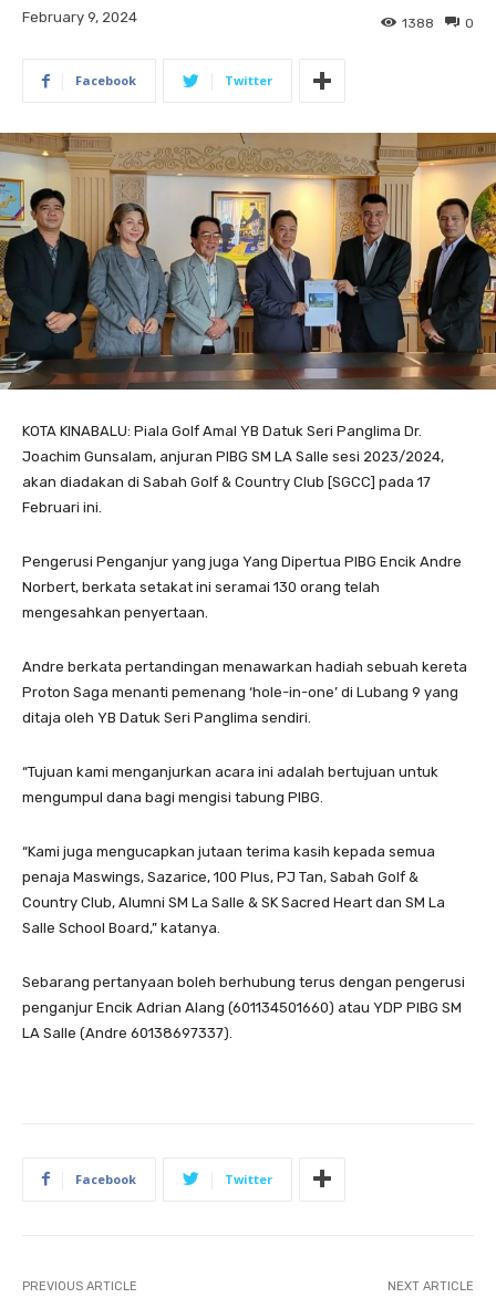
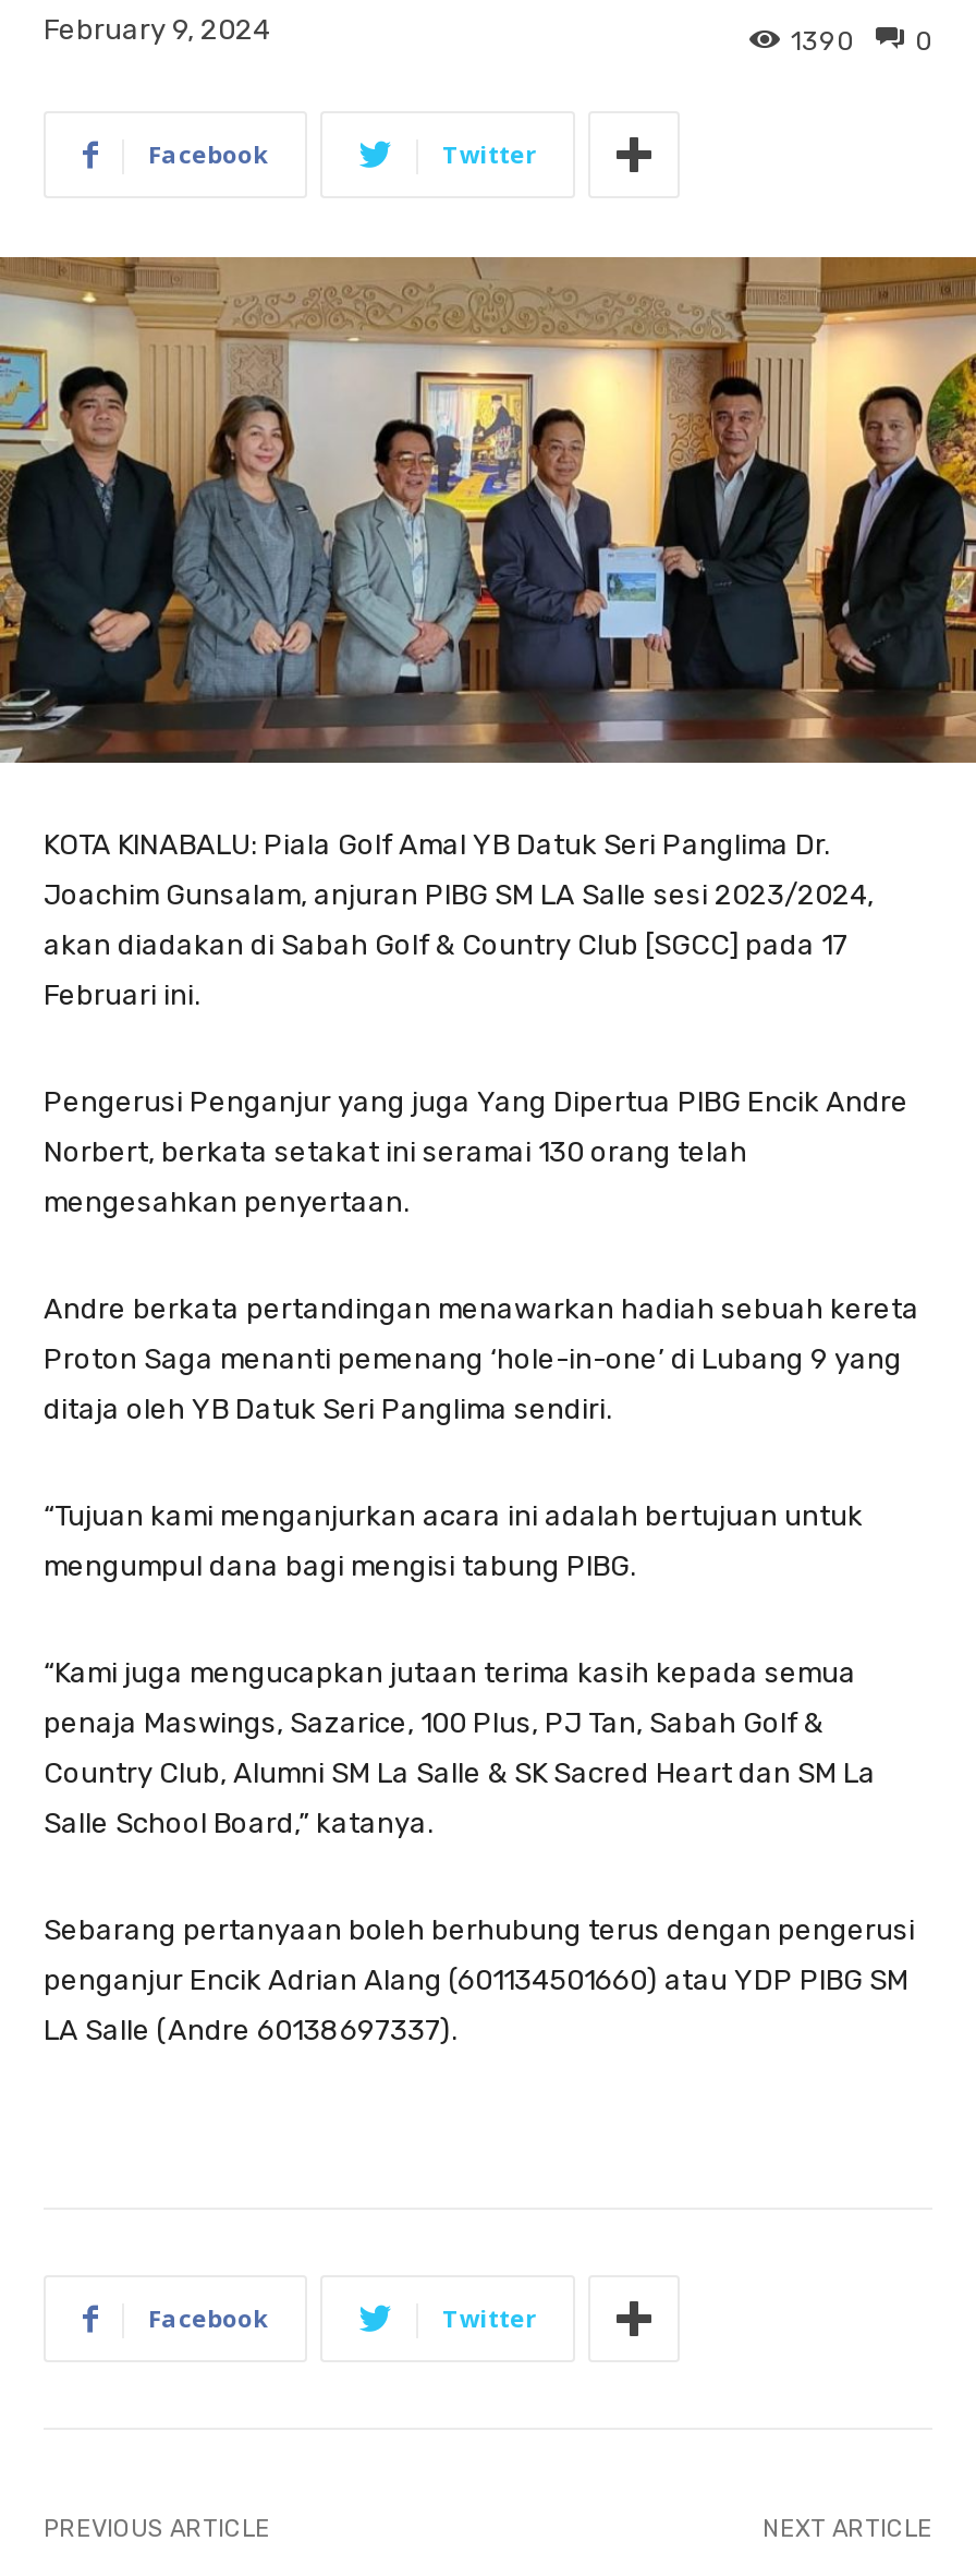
- 1388
+ 1390
